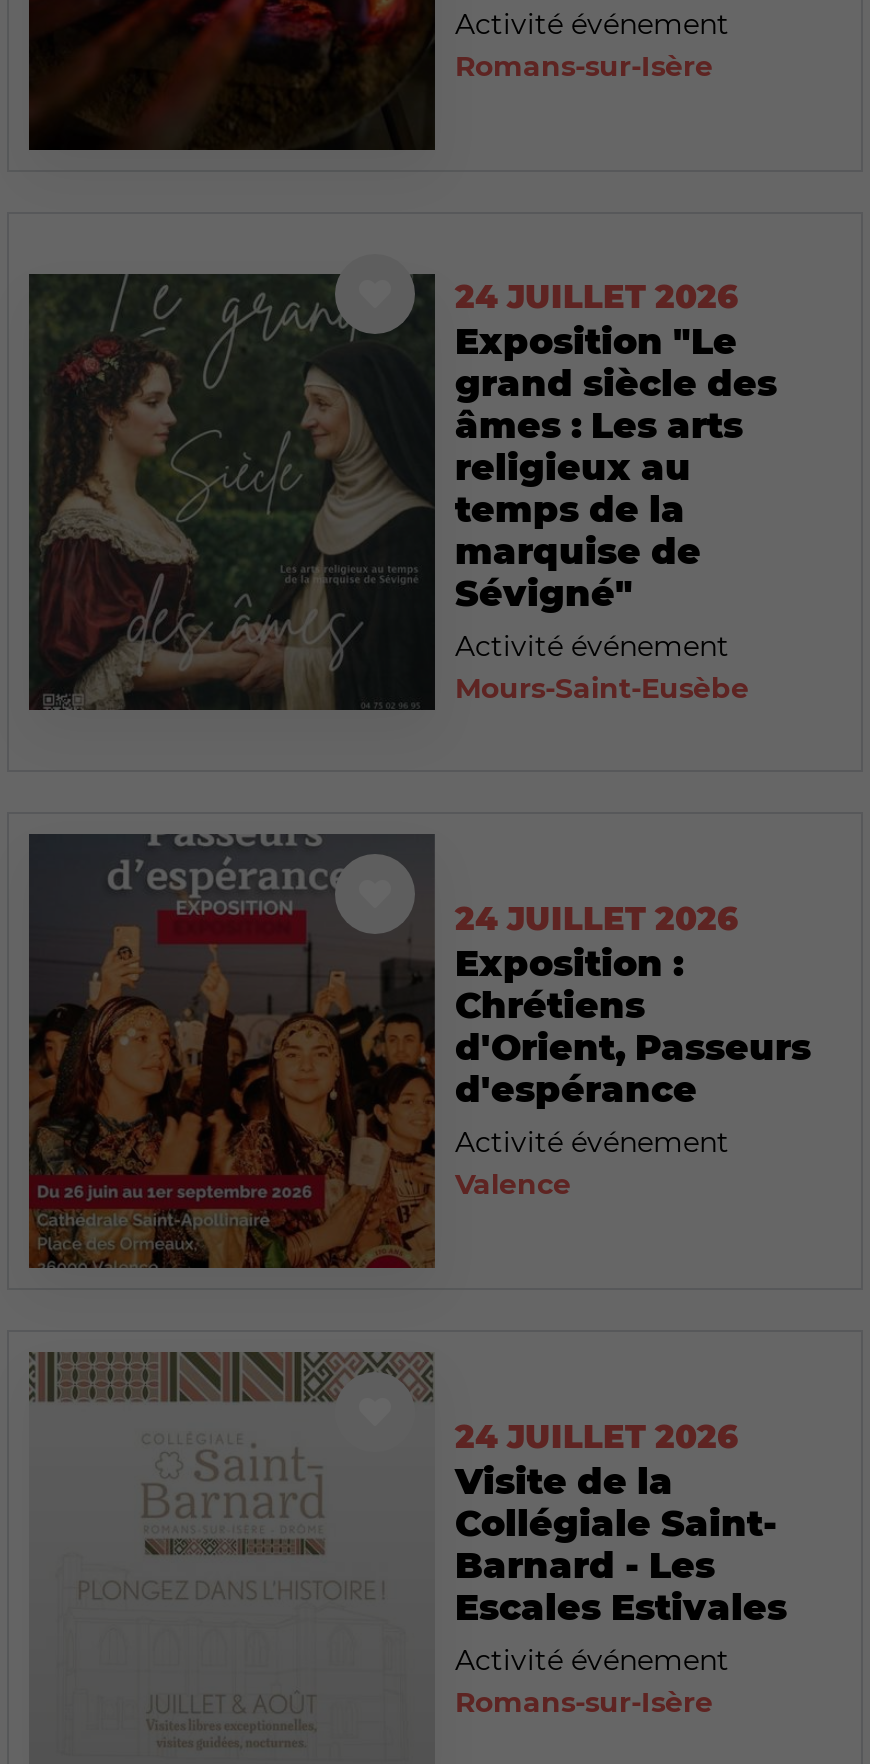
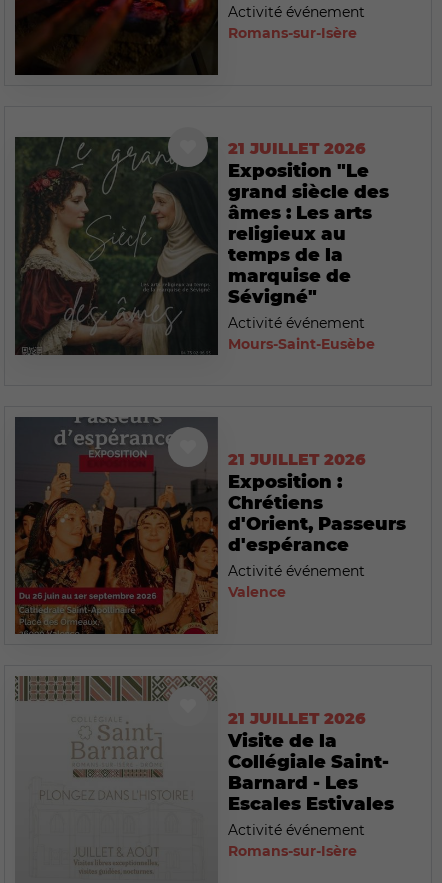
- 24 JUILLET 2026
+ 21 JUILLET 2026

- 24 JUILLET 2026
+ 21 JUILLET 2026

- 24 JUILLET 2026
+ 21 JUILLET 2026
